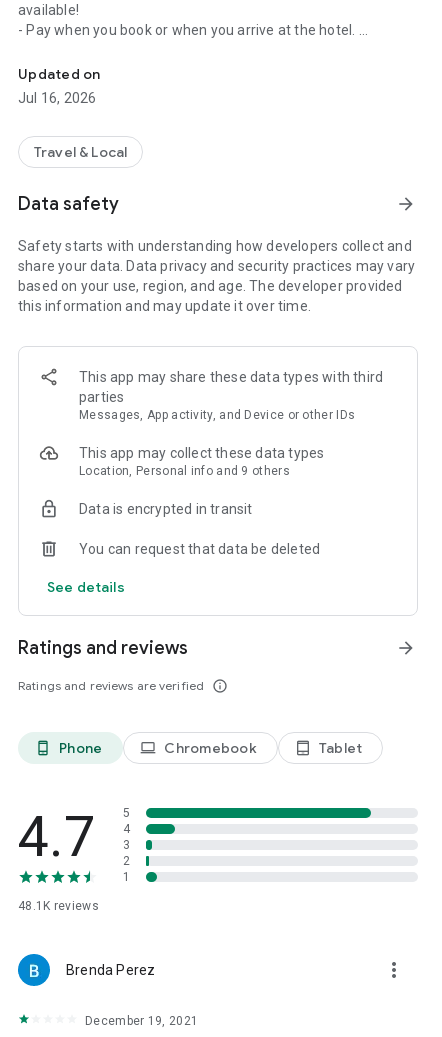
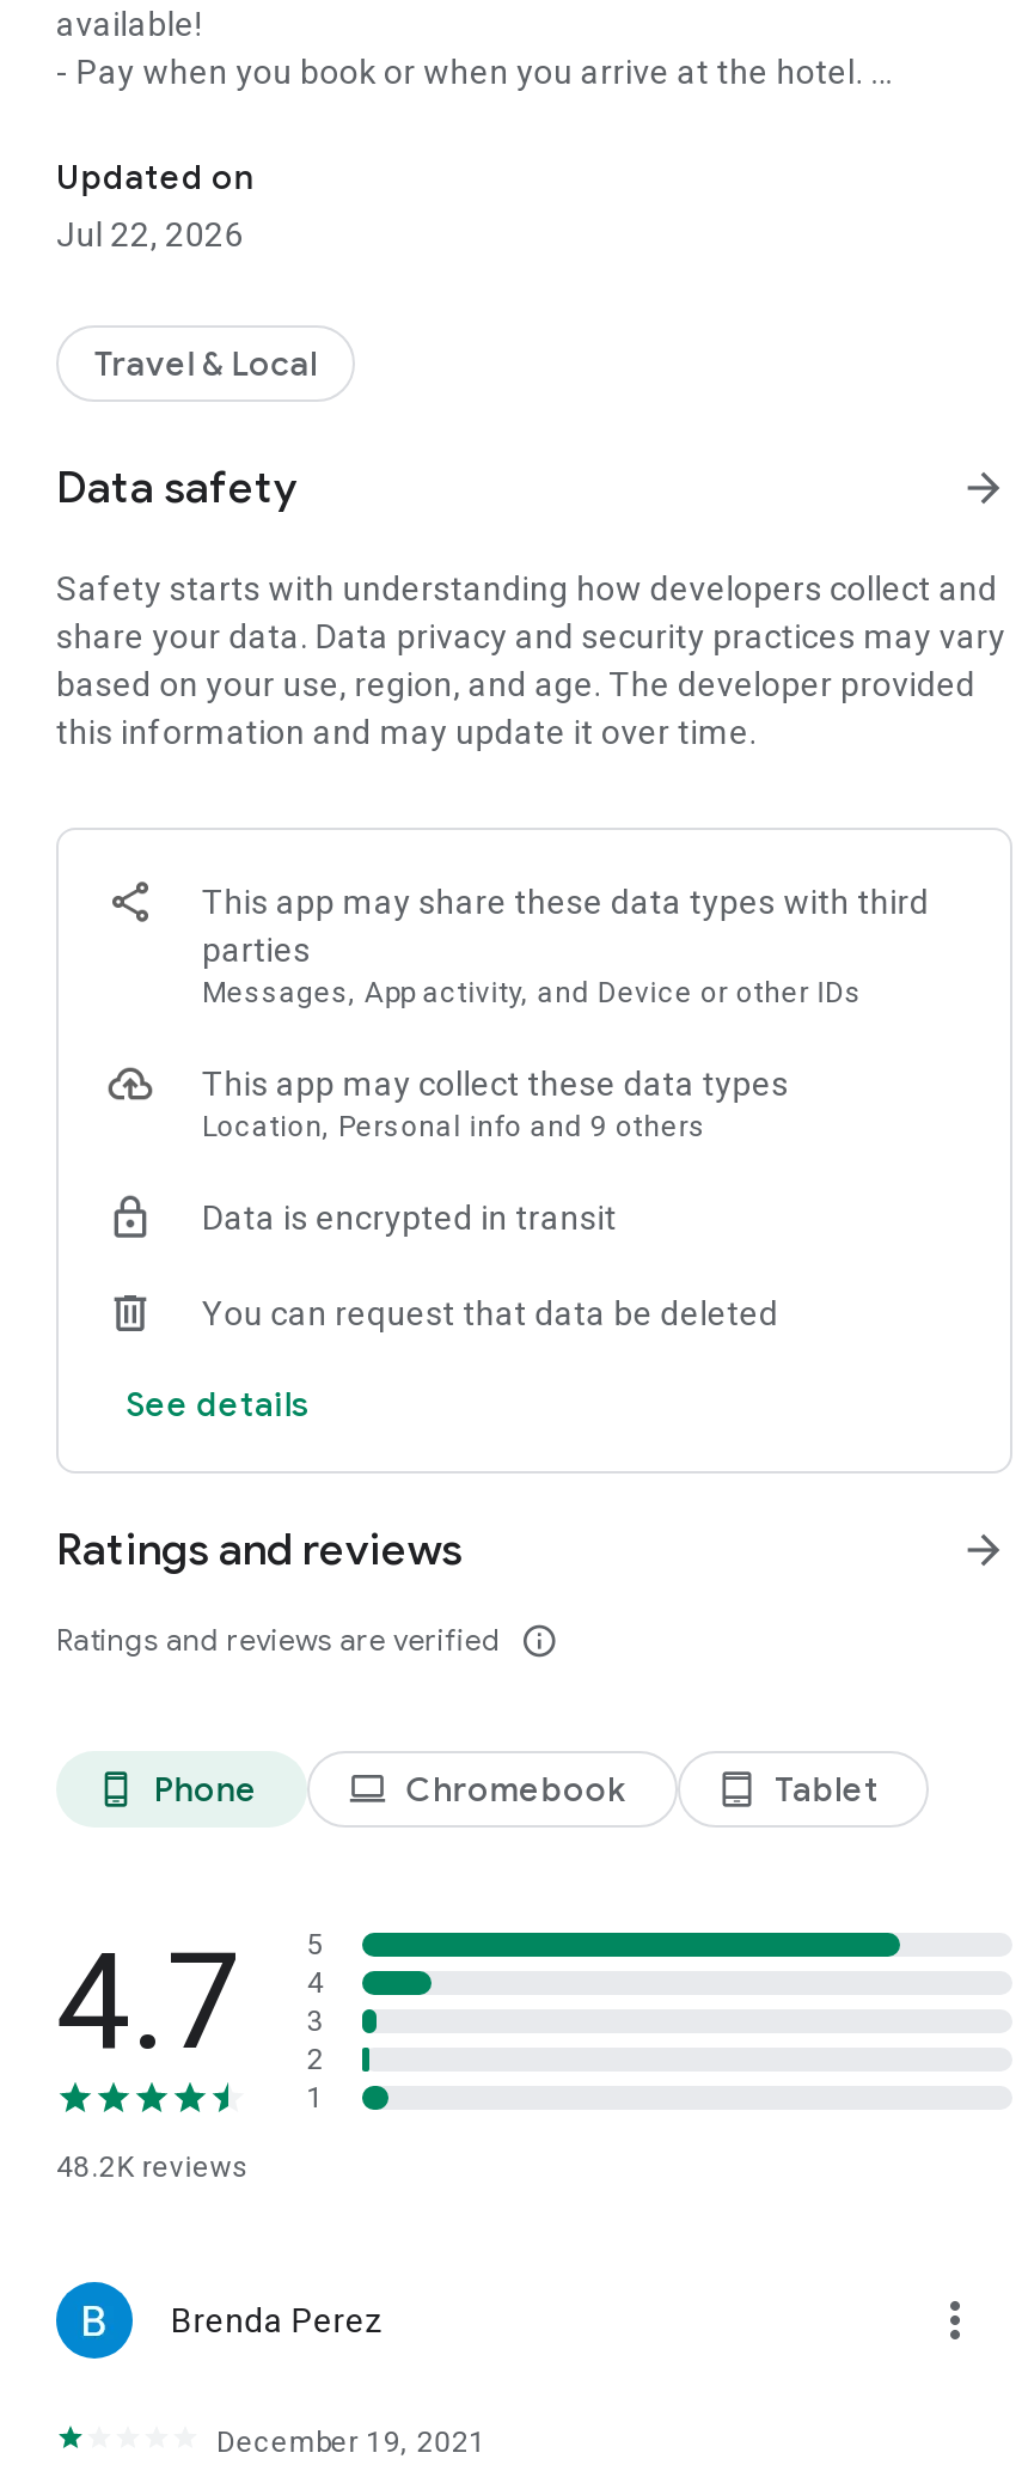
- Jul 16, 2026
+ Jul 22, 2026

- 48.1K reviews
+ 48.2K reviews
